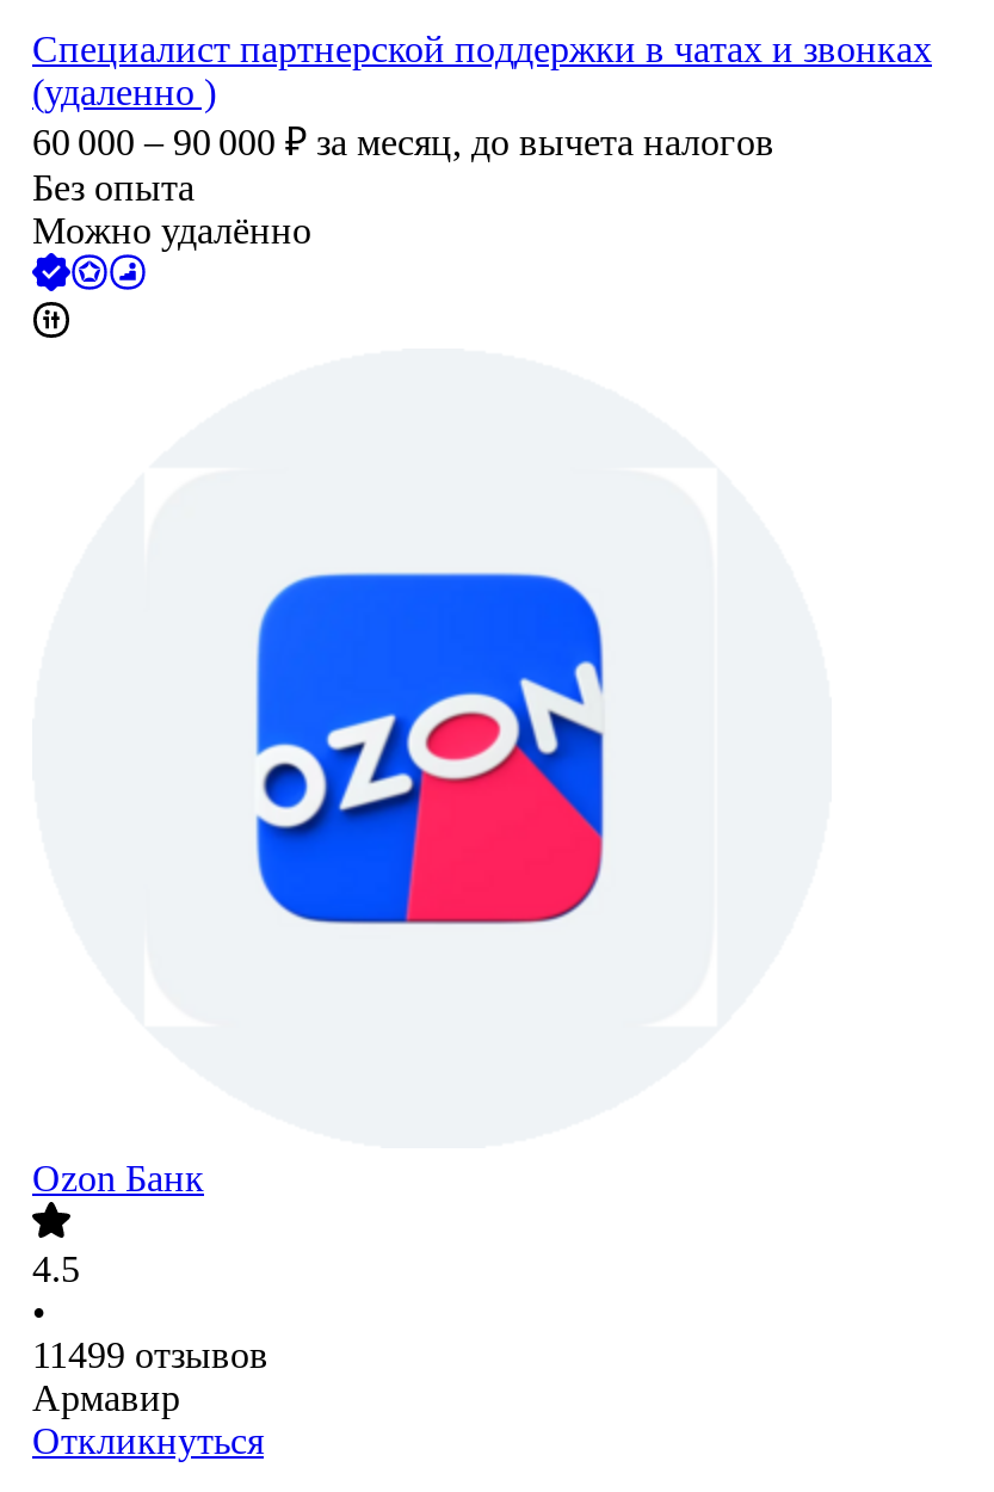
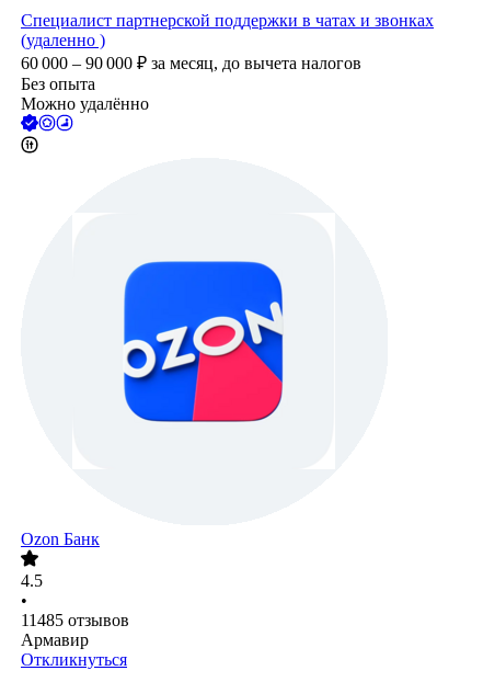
- 11499 отзывов
+ 11485 отзывов
